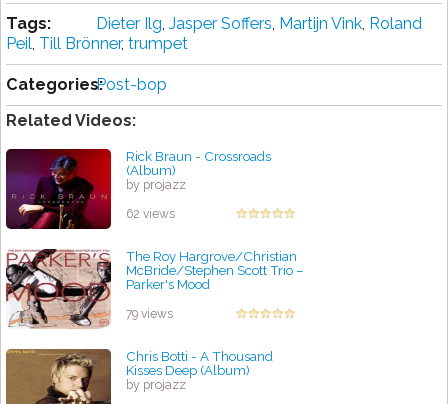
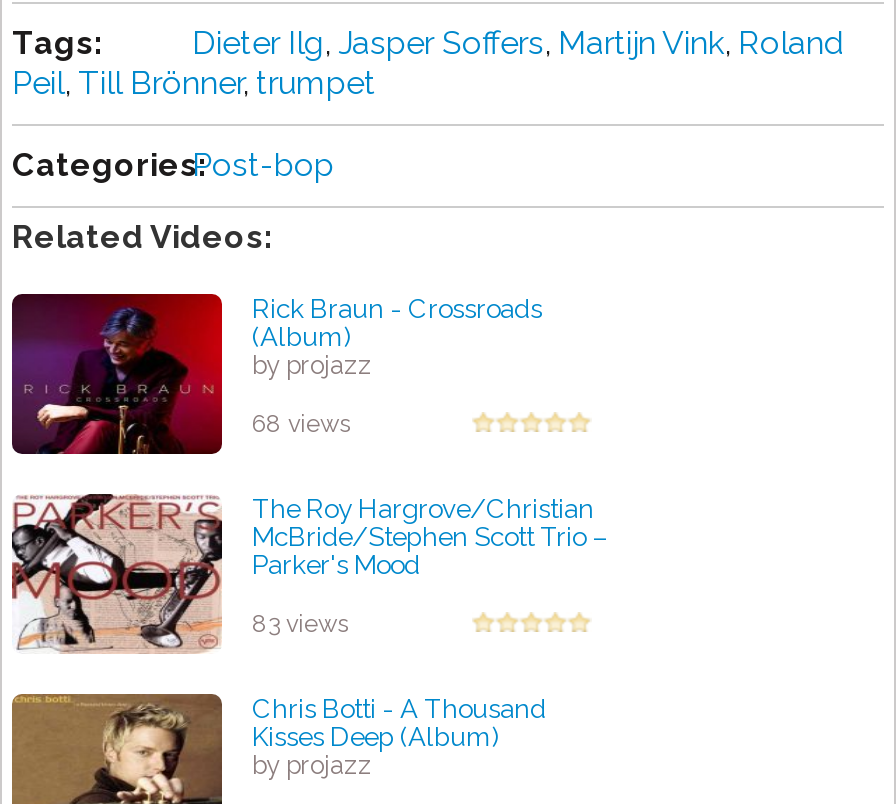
- 62 views
+ 68 views

- 79 views
+ 83 views
